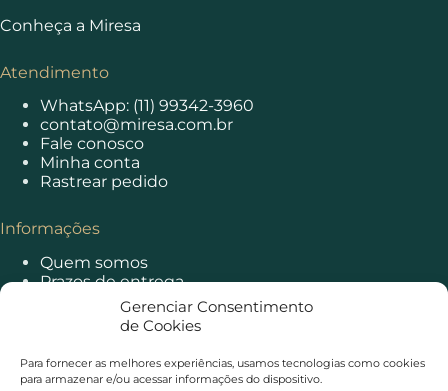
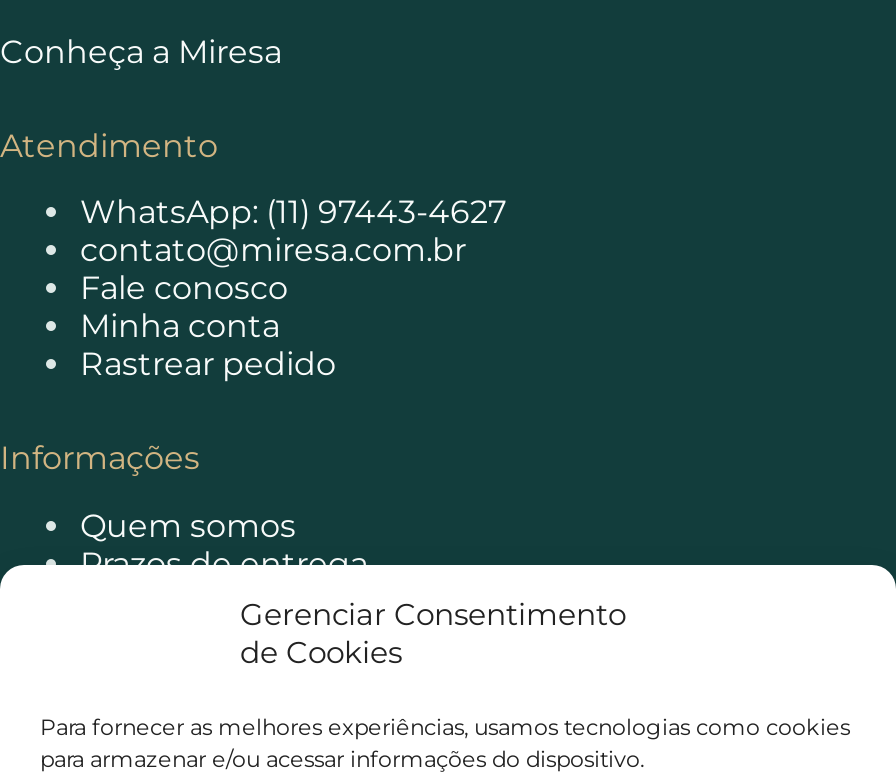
- WhatsApp: (11) 99342-3960
+ WhatsApp: (11) 97443-4627
